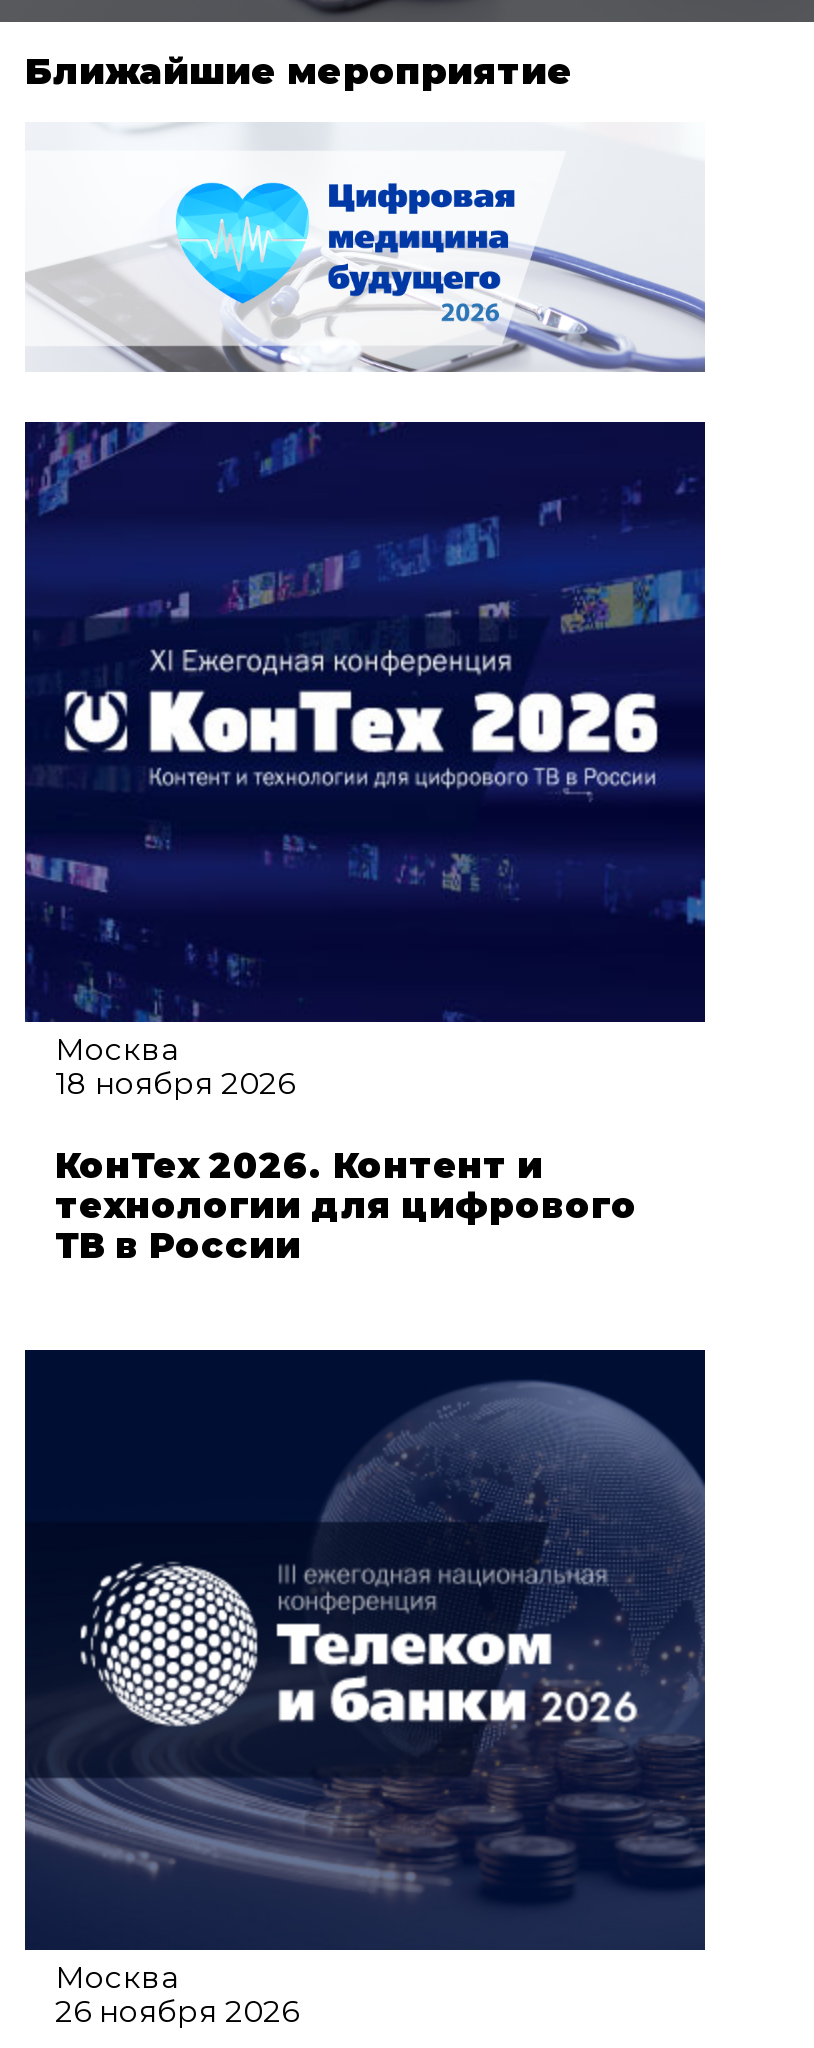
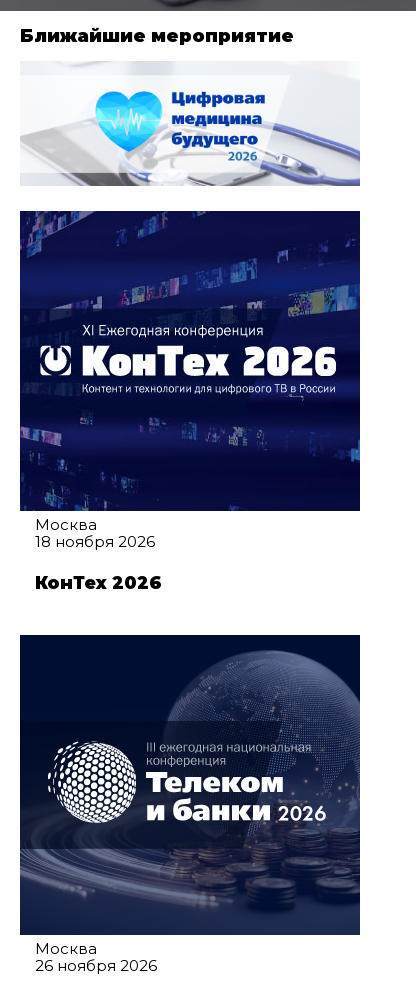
- КонТех 2026. Контент и
- технологии для цифрового
- ТВ в России
+ КонТех 2026
